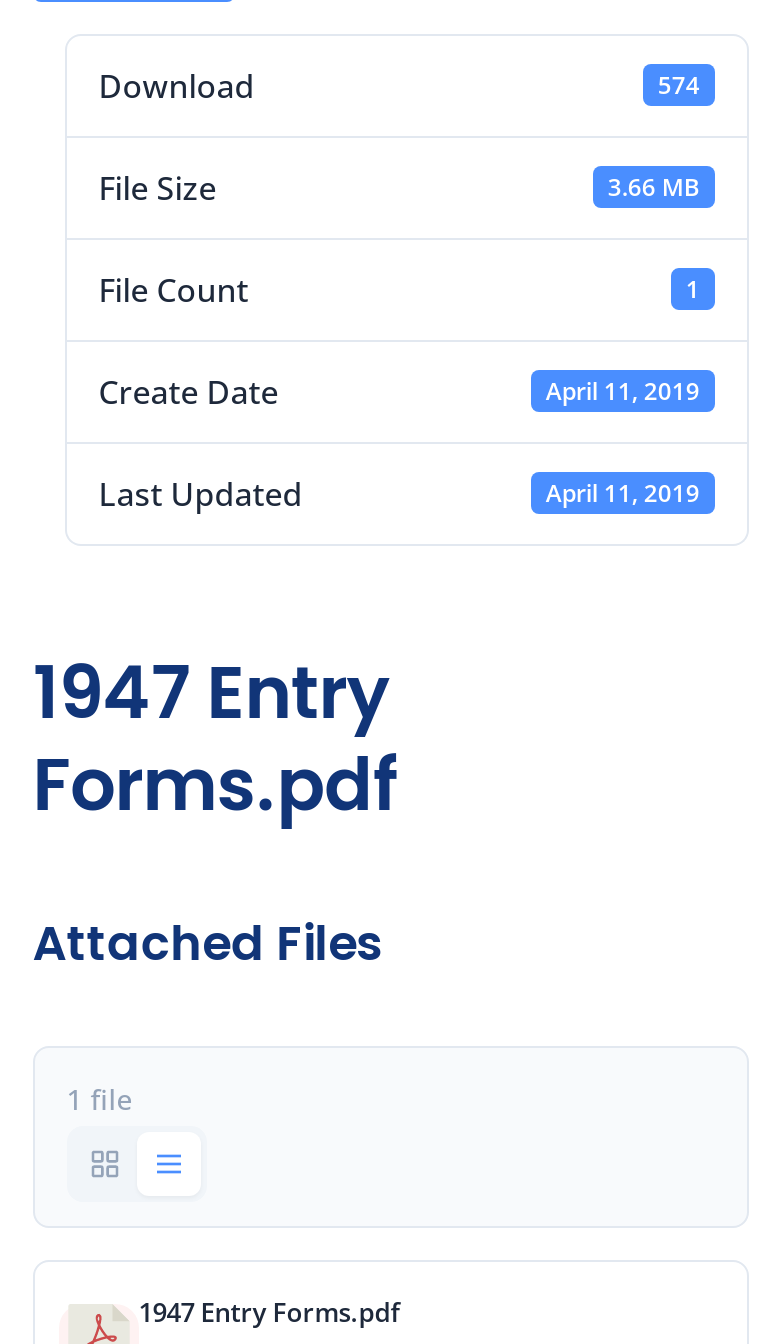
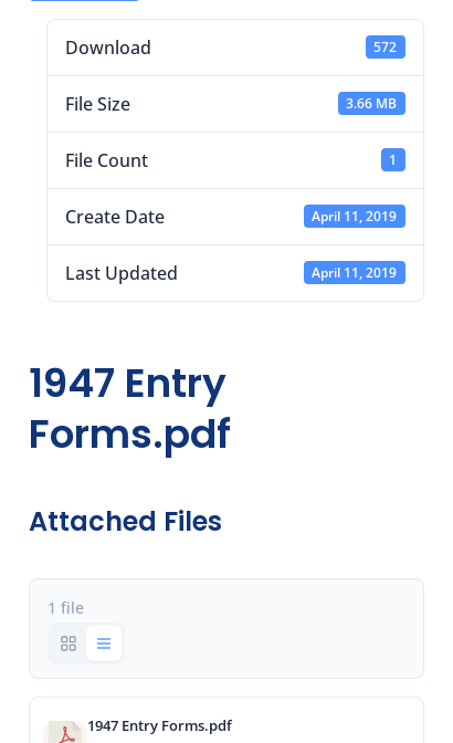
- 574
+ 572
